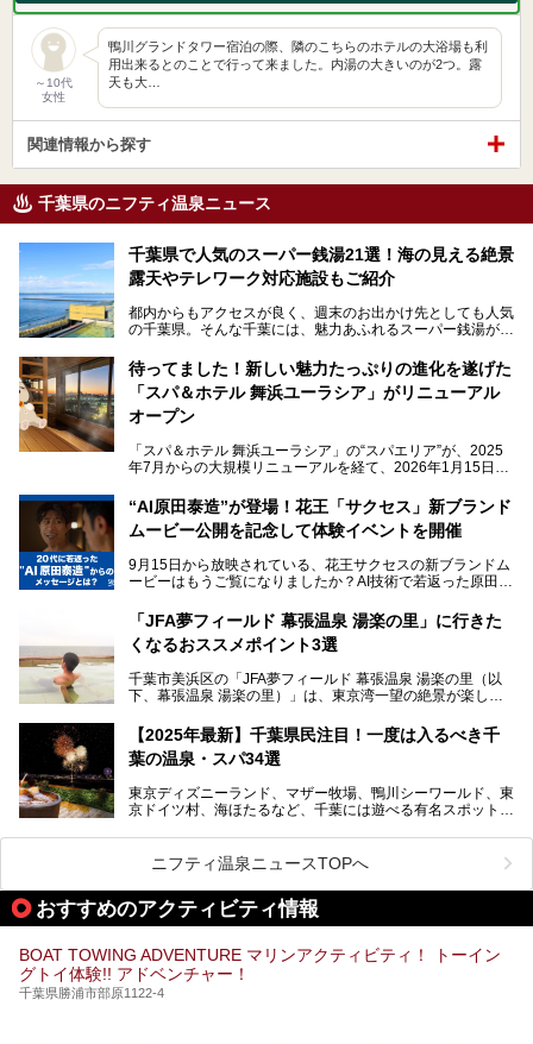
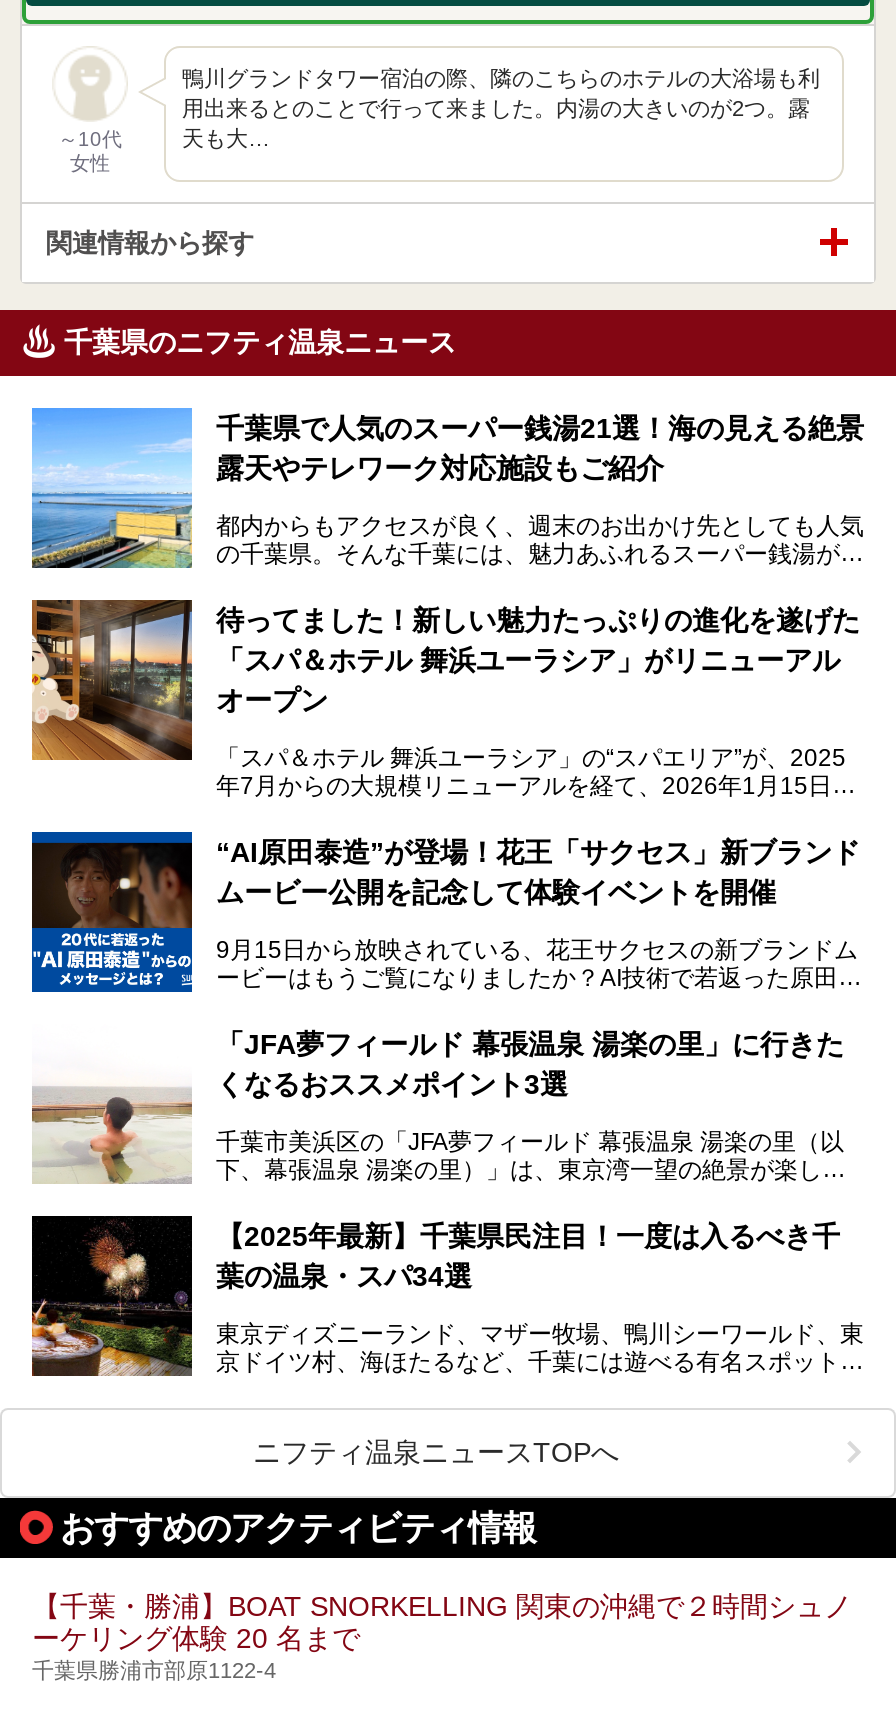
- BOAT TOWING ADVENTURE マリンアクティビティ！ トーイン
- グトイ体験!! アドベンチャー！
+ 【千葉・勝浦】BOAT SNORKELLING 関東の沖縄で２時間シュノ
+ ーケリング体験 20 名まで
